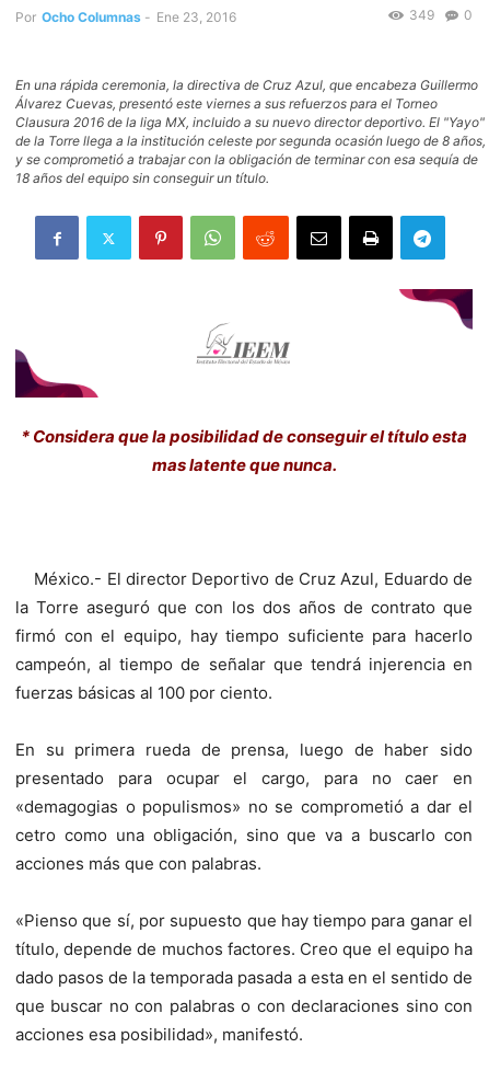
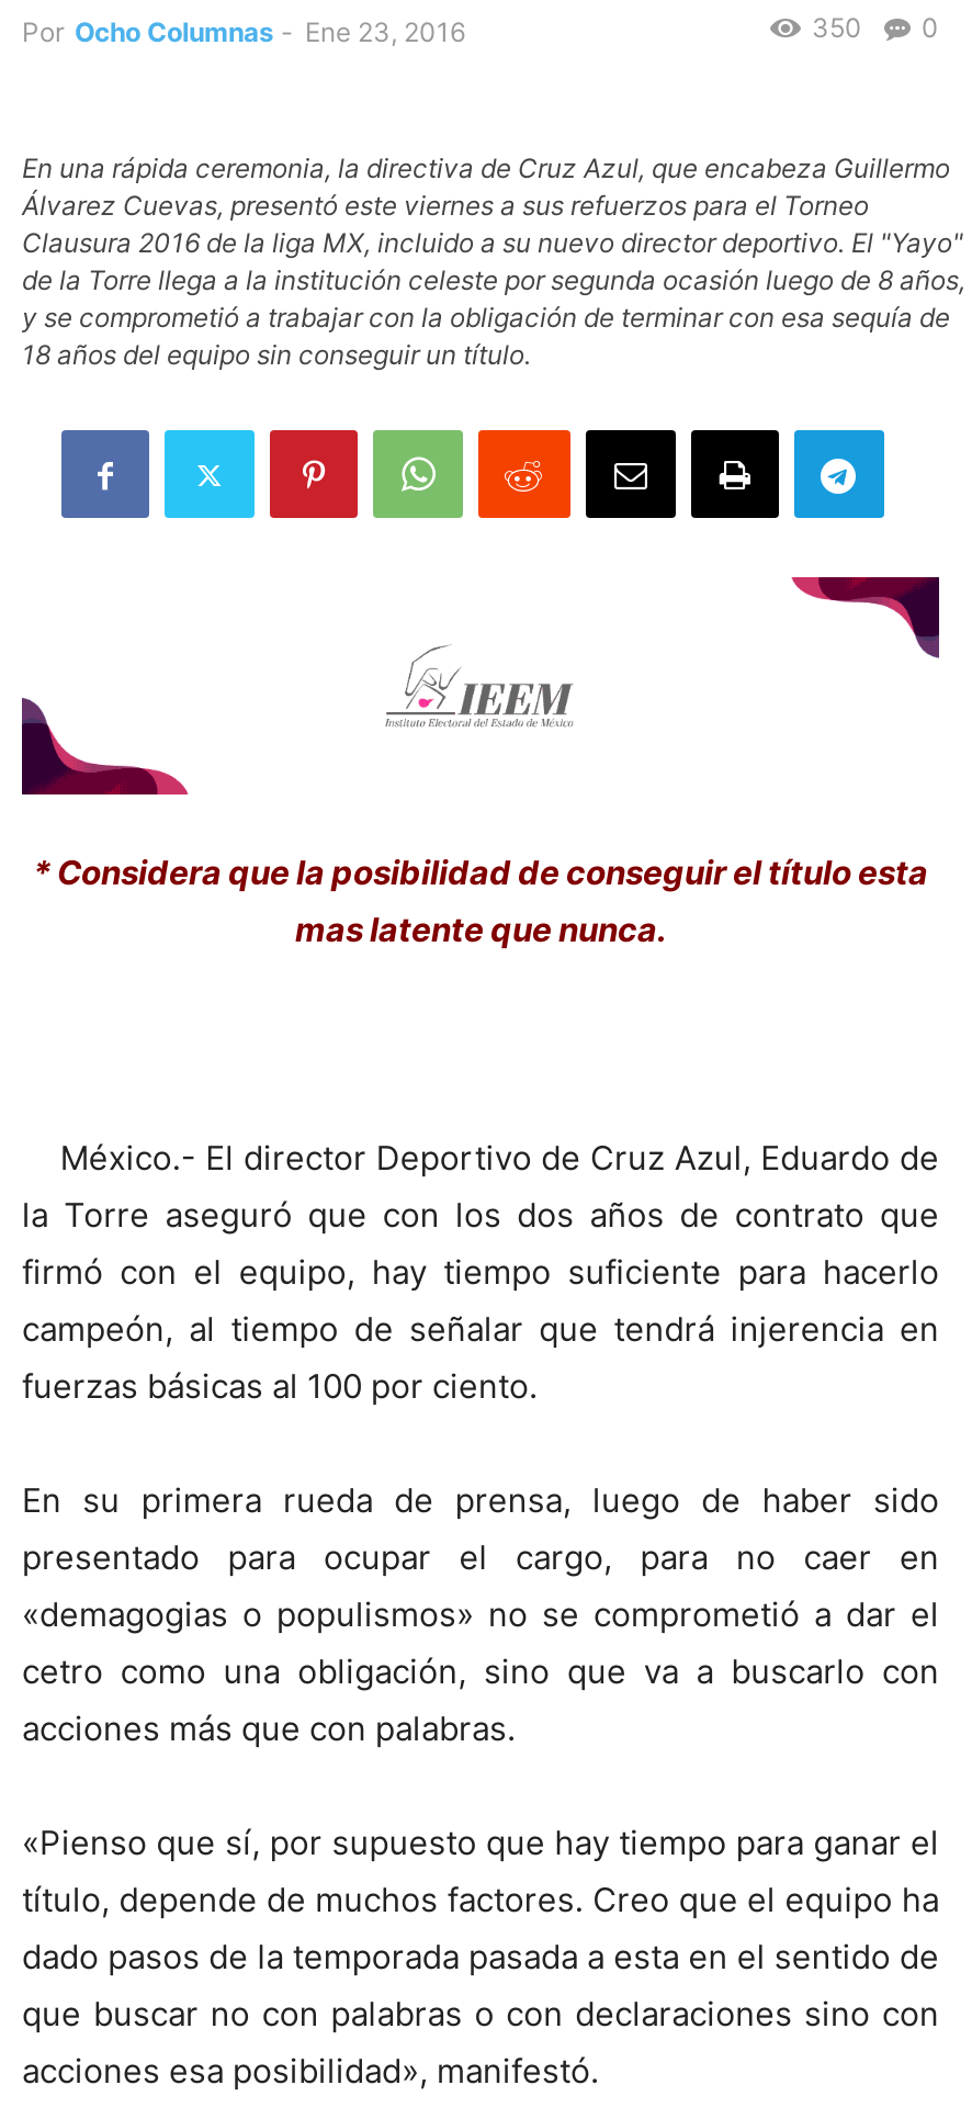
- 349 0
+ 350 0
